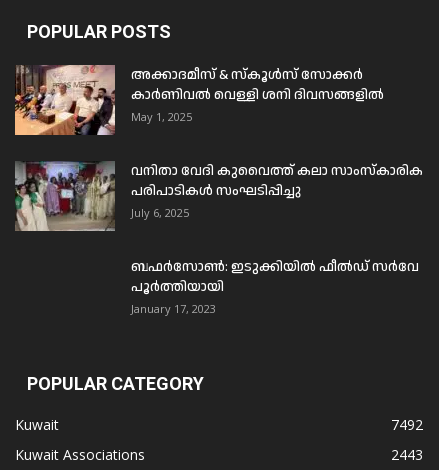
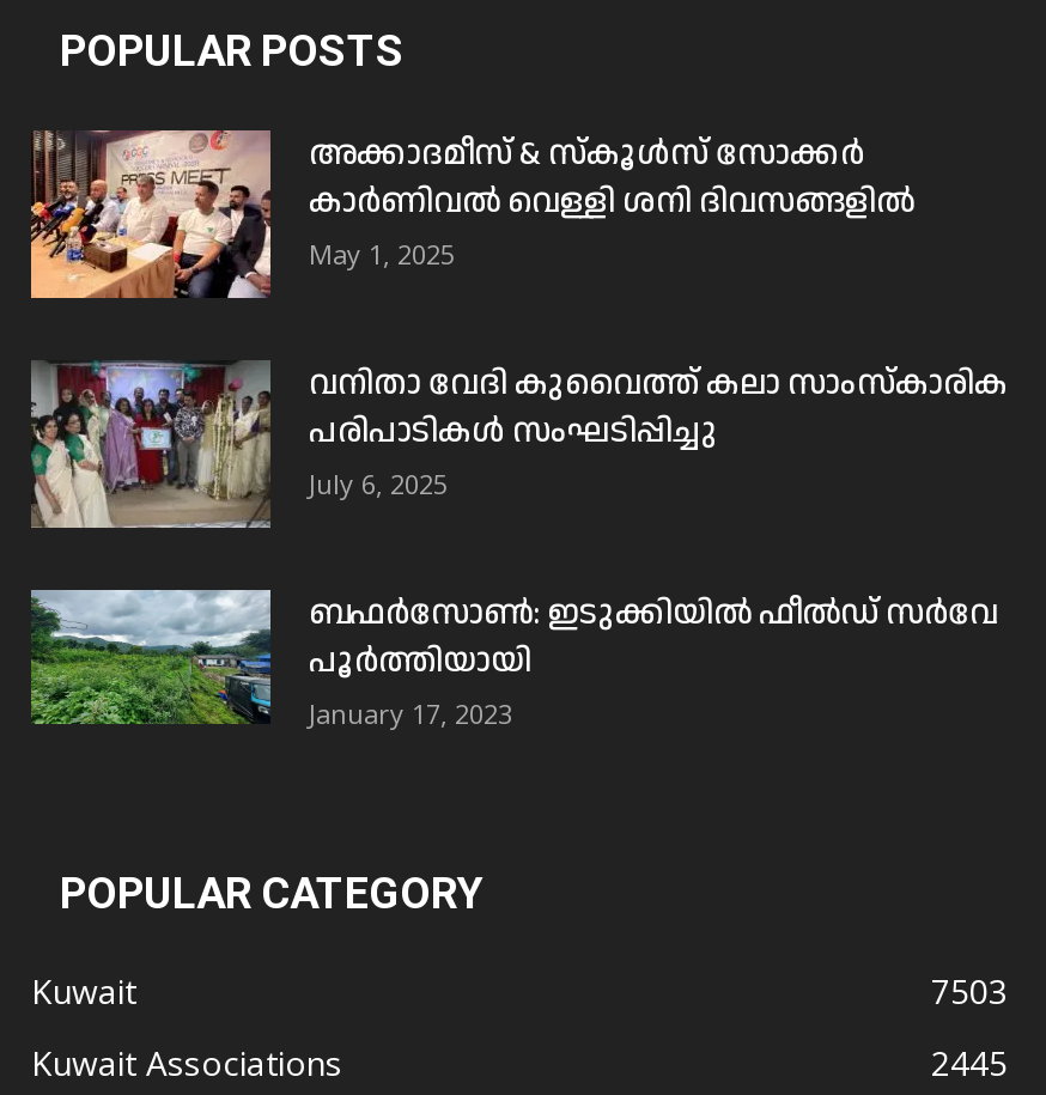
+ [image]

- 7492
+ 7503

- 2443
+ 2445
